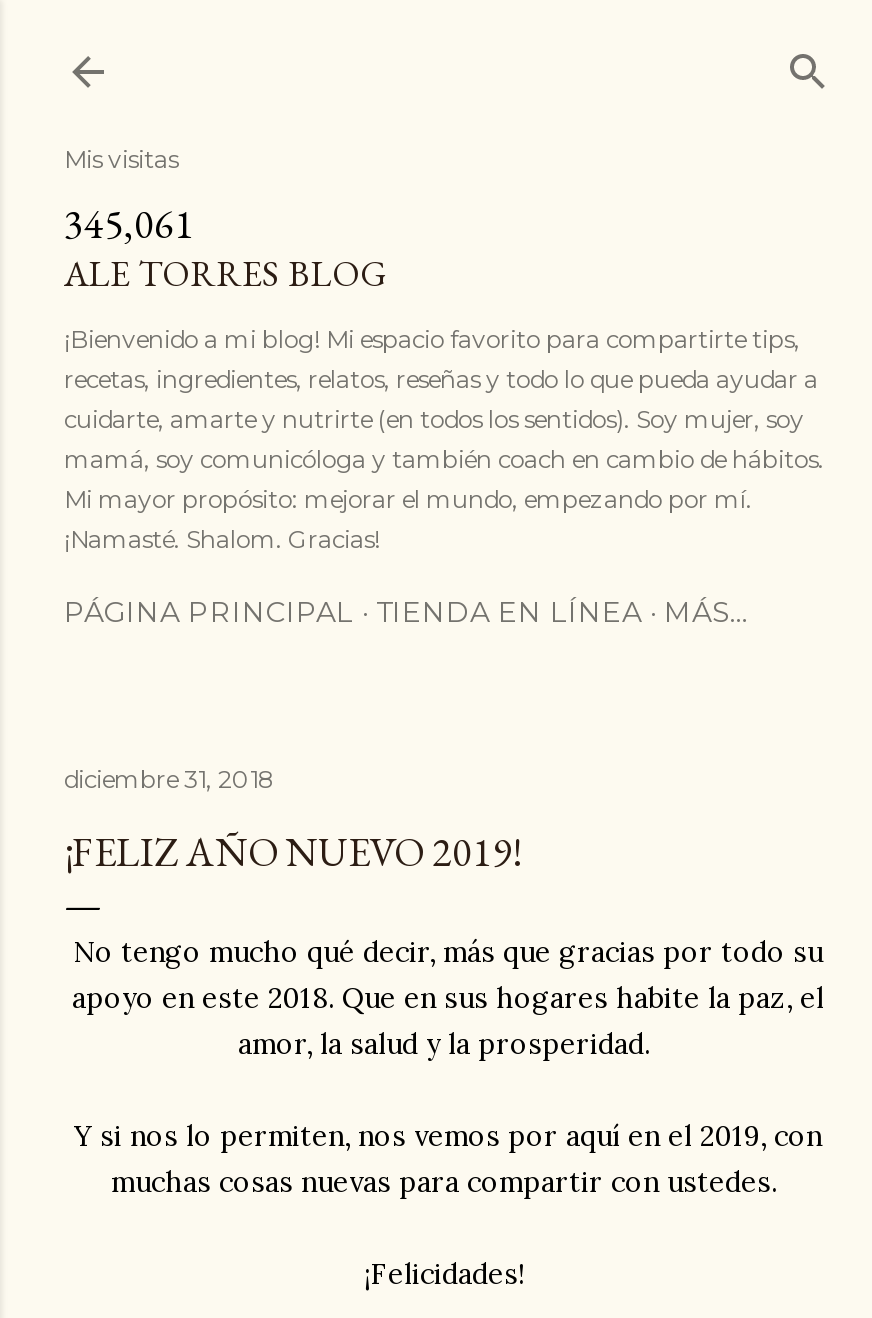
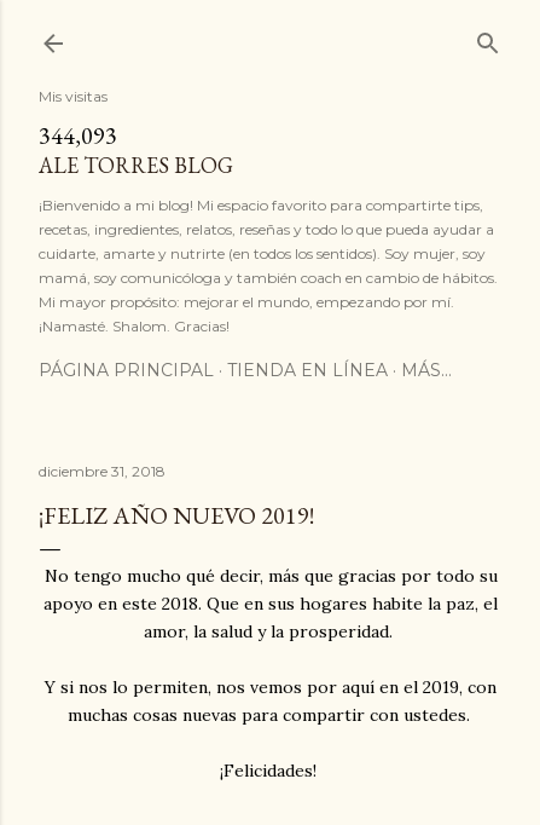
- 345,061
+ 344,093
